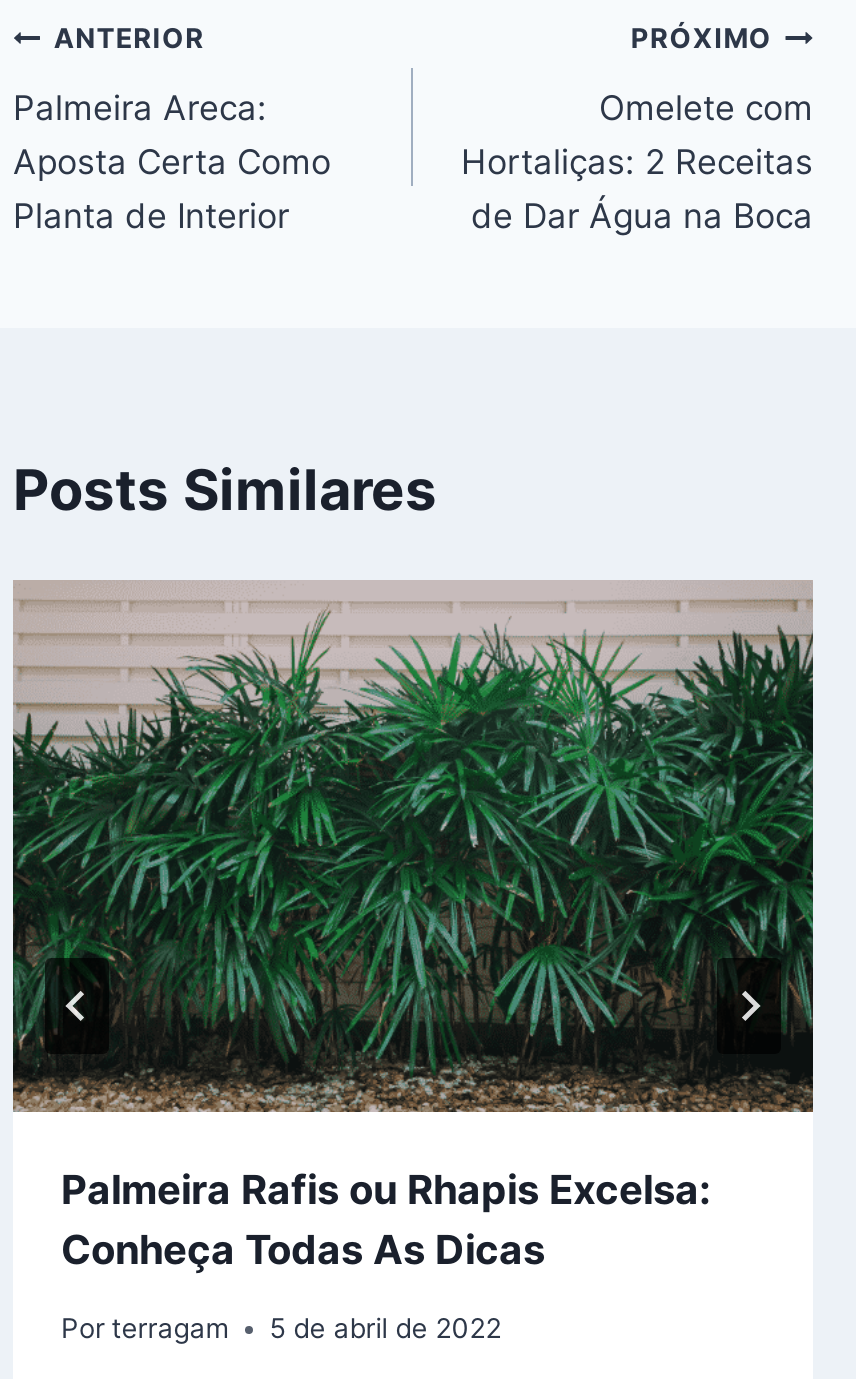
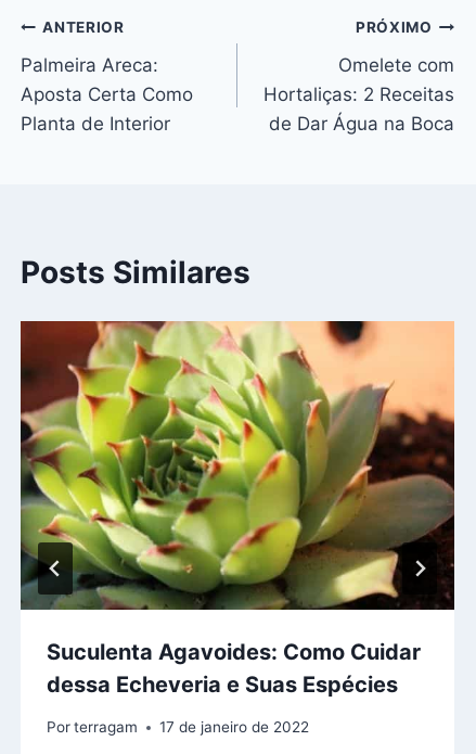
- [image]
- Palmeira Rafis ou Rhapis Excelsa:
- Conheça Todas As Dicas
+ [image]
+ Suculenta Agavoides: Como Cuidar
+ dessa Echeveria e Suas Espécies

- Por terragam 5 de abril de 2022
+ Por terragam 17 de janeiro de 2022
